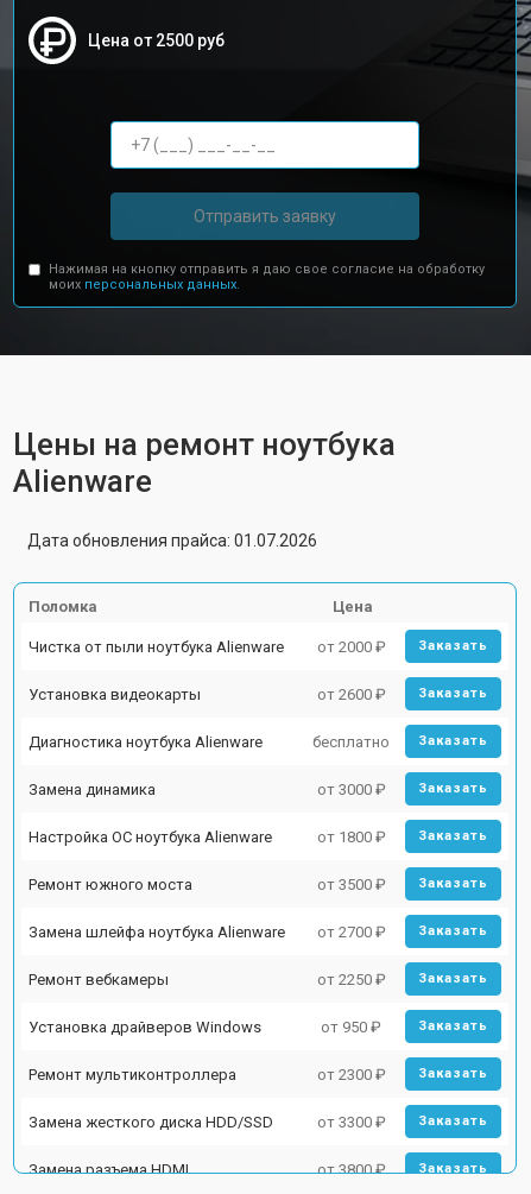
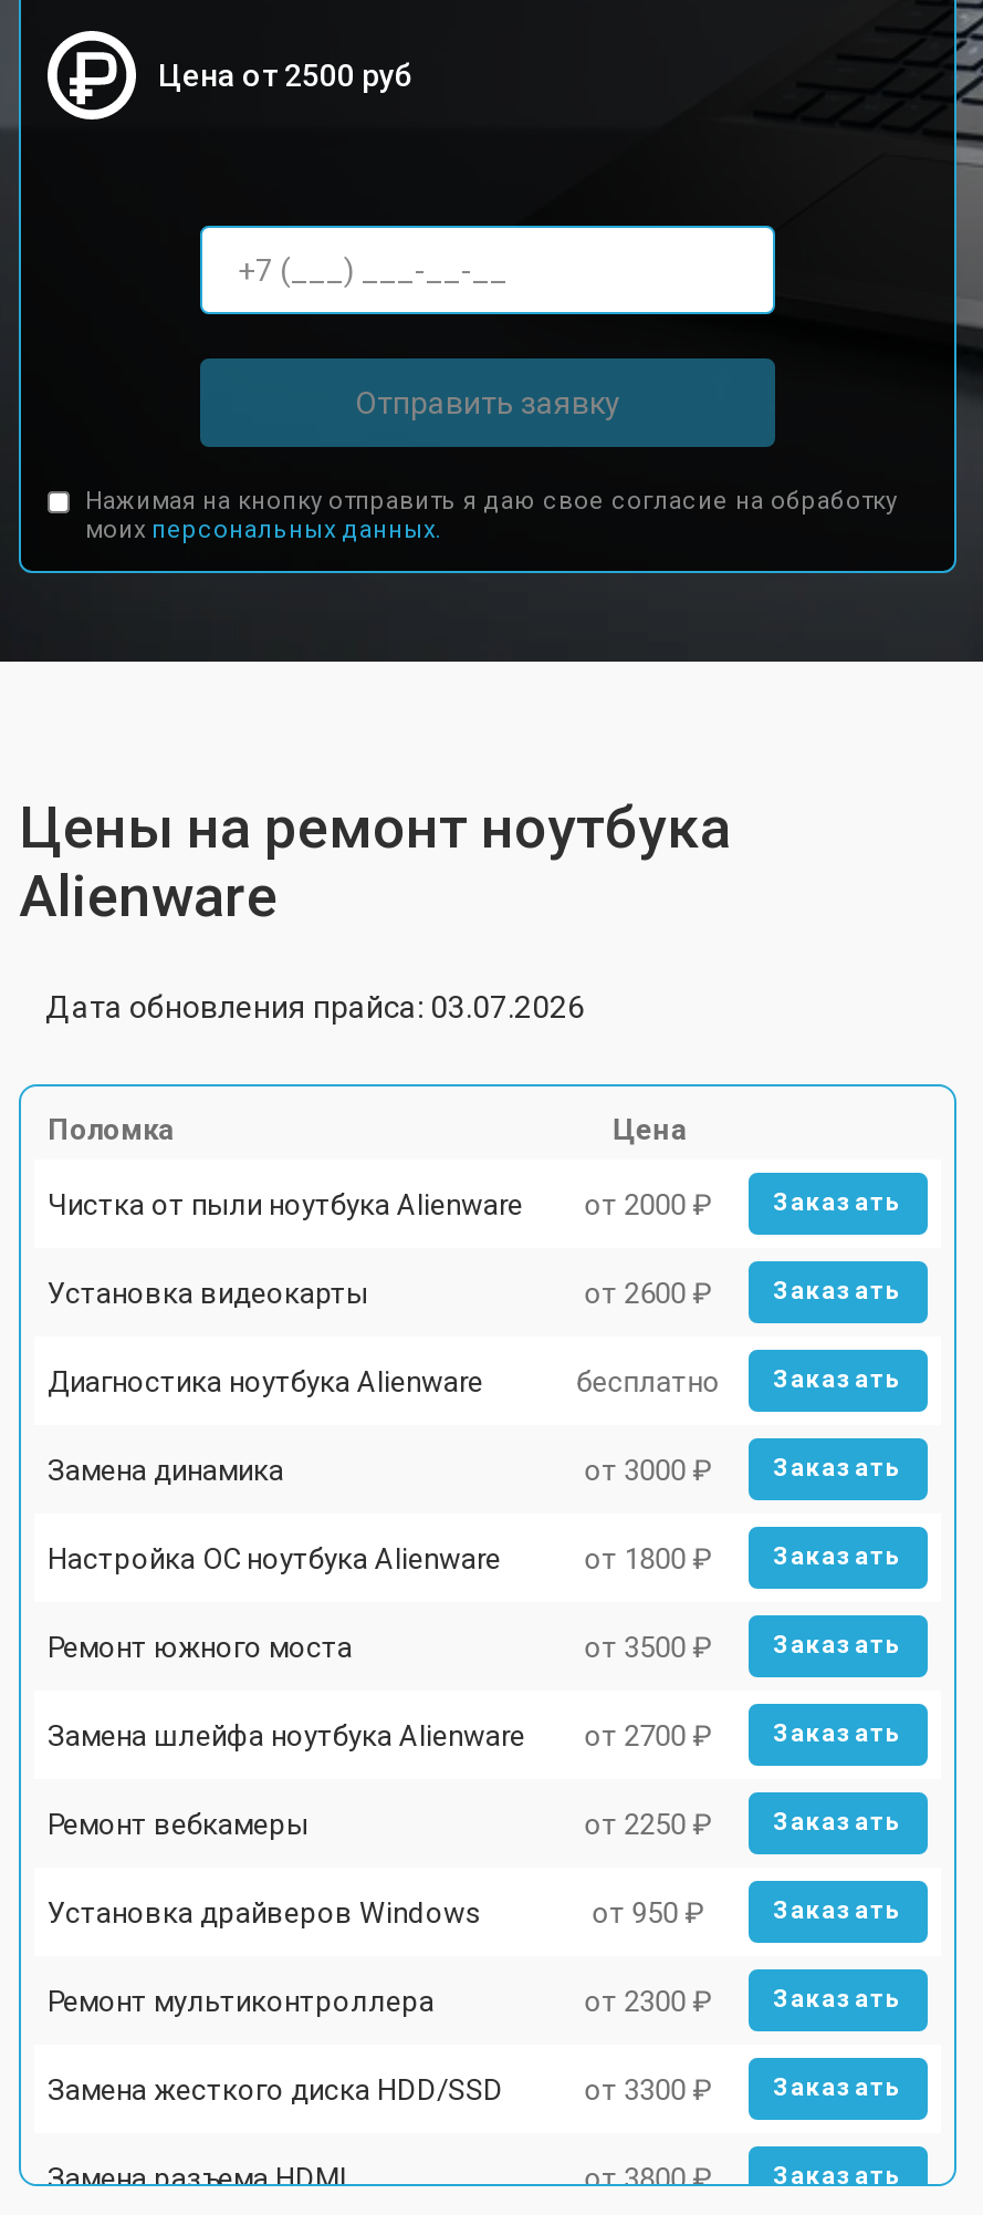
- Дата обновления прайса: 01.07.2026
+ Дата обновления прайса: 03.07.2026
